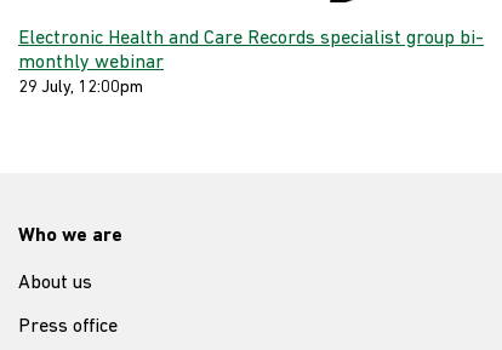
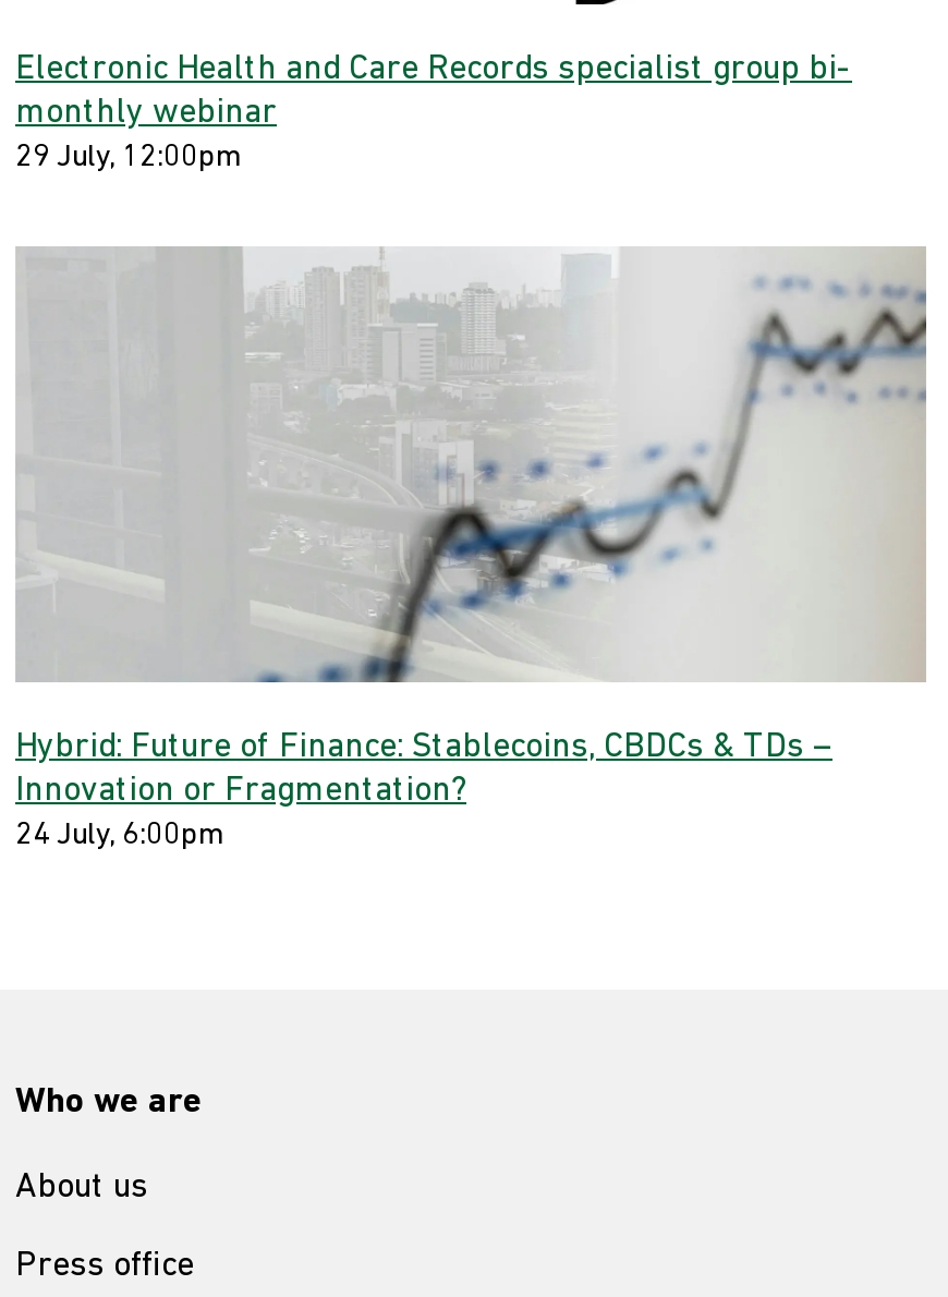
+ [image]
+ Hybrid: Future of Finance: Stablecoins, CBDCs & TDs –
+ Innovation or Fragmentation?
+ 24 July, 6:00pm
